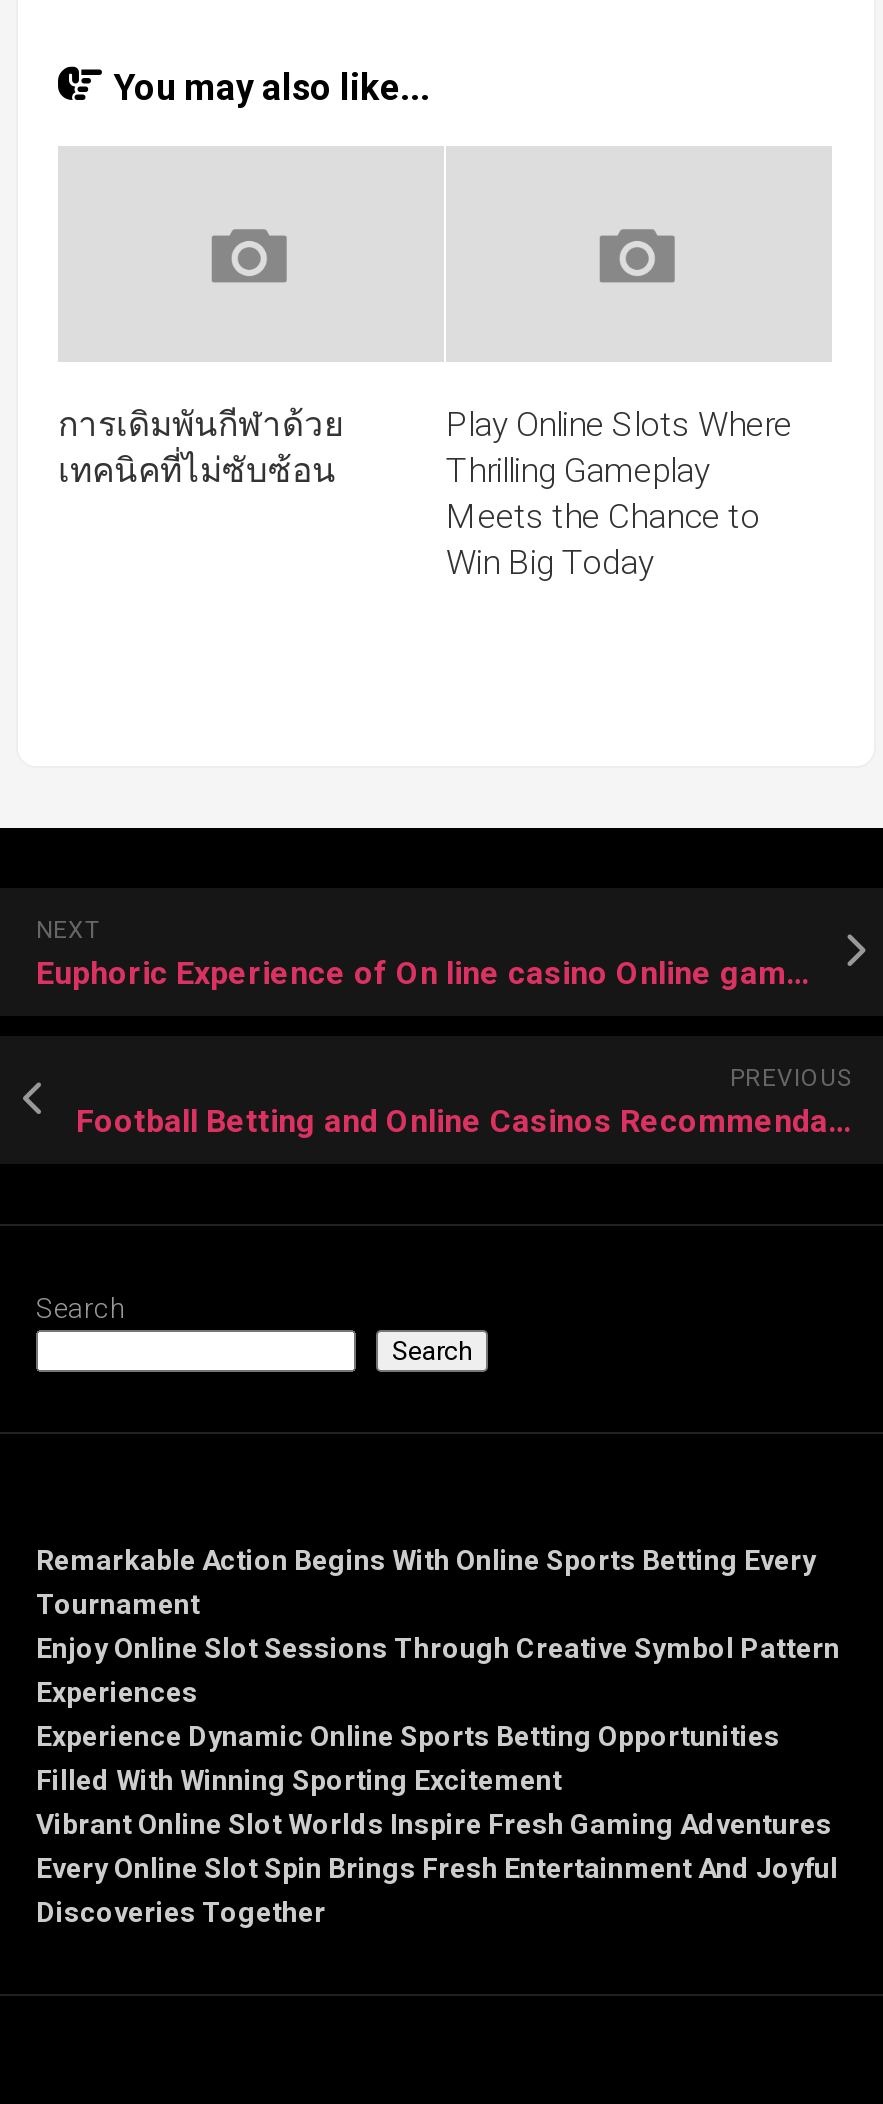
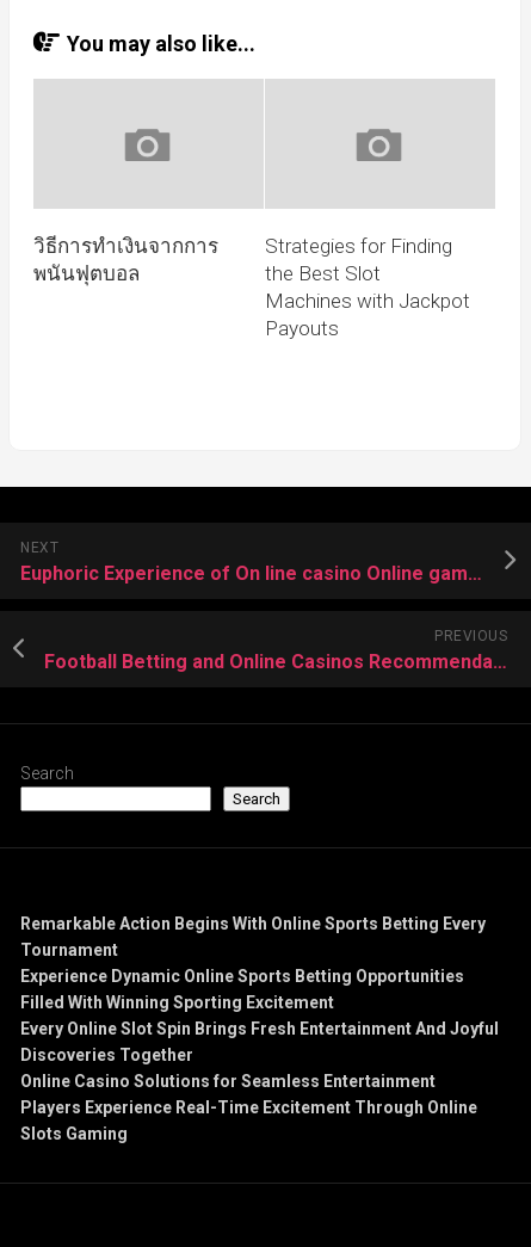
- การเดิมพันกีฬาด้วย
- เทคนิคที่ไม่ซับซ้อน
+ วิธีการทำเงินจากการ
+ พนันฟุตบอล

- Play Online Slots Where
- Thrilling Gameplay
- Meets the Chance to
- Win Big Today
+ Strategies for Finding
+ the Best Slot
+ Machines with Jackpot
+ Payouts

- Enjoy Online Slot Sessions Through Creative Symbol Pattern
- Experiences

moved up: Experience Dynamic Online Sports Betting Opportunities | Filled With Winning Sporting Excitement

- Vibrant Online Slot Worlds Inspire Fresh Gaming Adventures

moved up: Every Online Slot Spin Brings Fresh Entertainment And Joyful | Discoveries Together

+ Online Casino Solutions for Seamless Entertainment
+ Players Experience Real-Time Excitement Through Online
+ Slots Gaming
